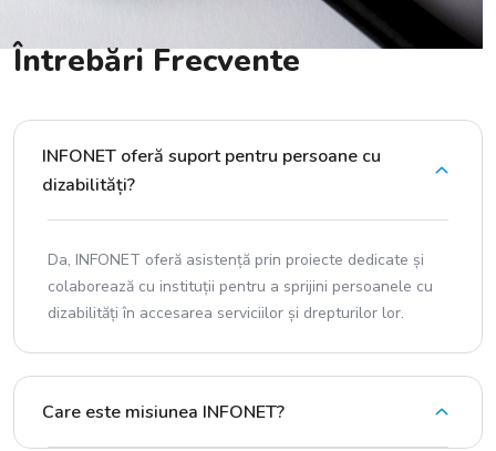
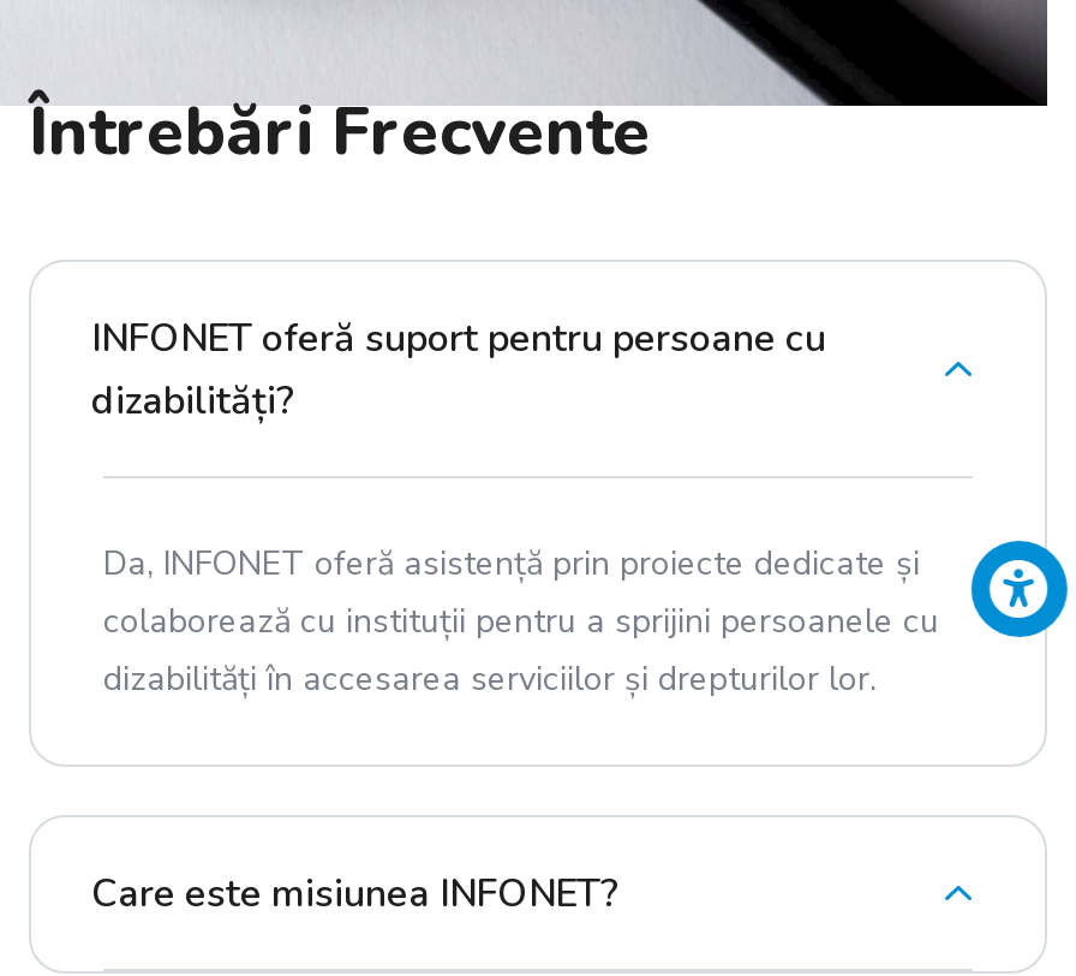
+ [image]
